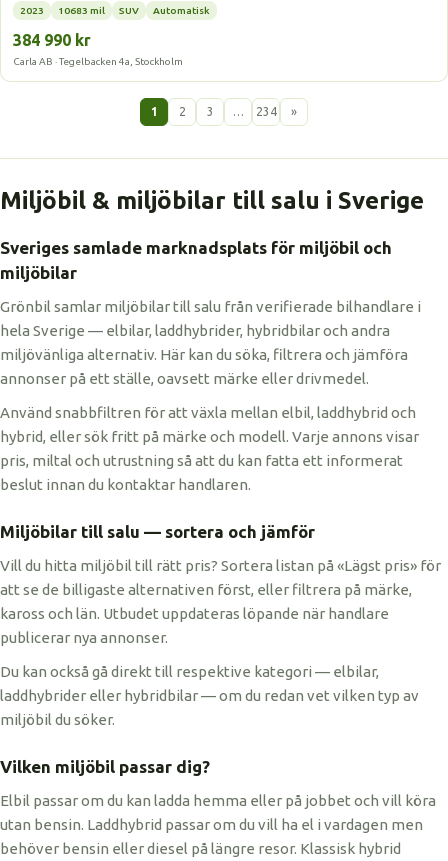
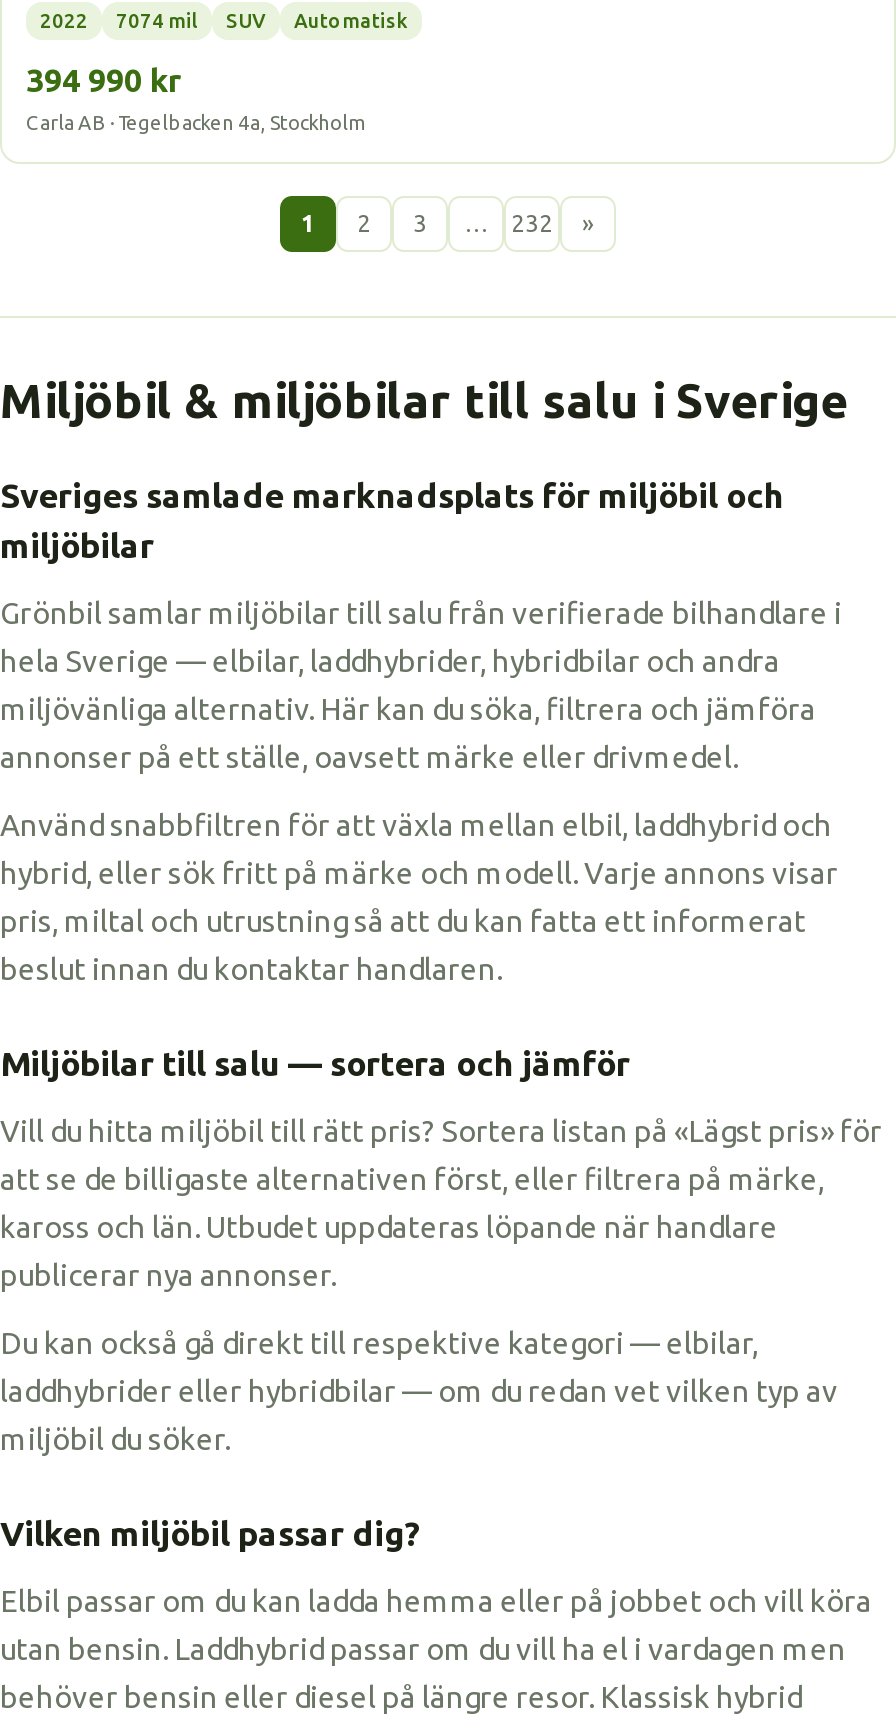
- 2023
- 10683 mil
+ 2022
+ 7074 mil

- 384 990 kr
+ 394 990 kr

- 234
+ 232
